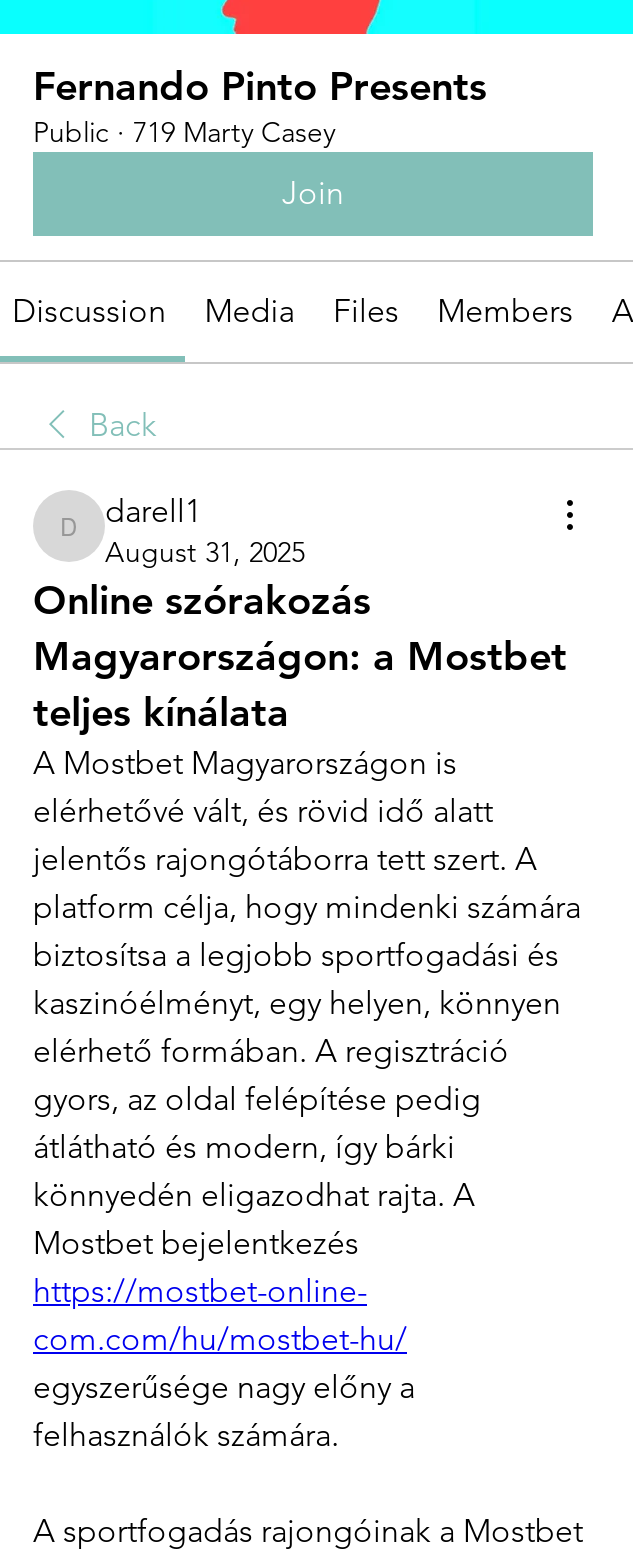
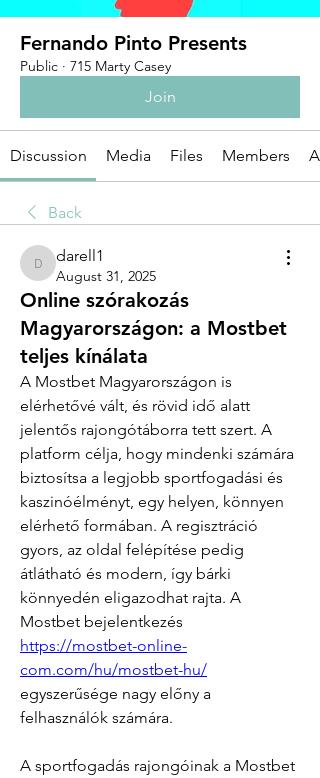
- Public · 719 Marty Casey
+ Public · 715 Marty Casey
